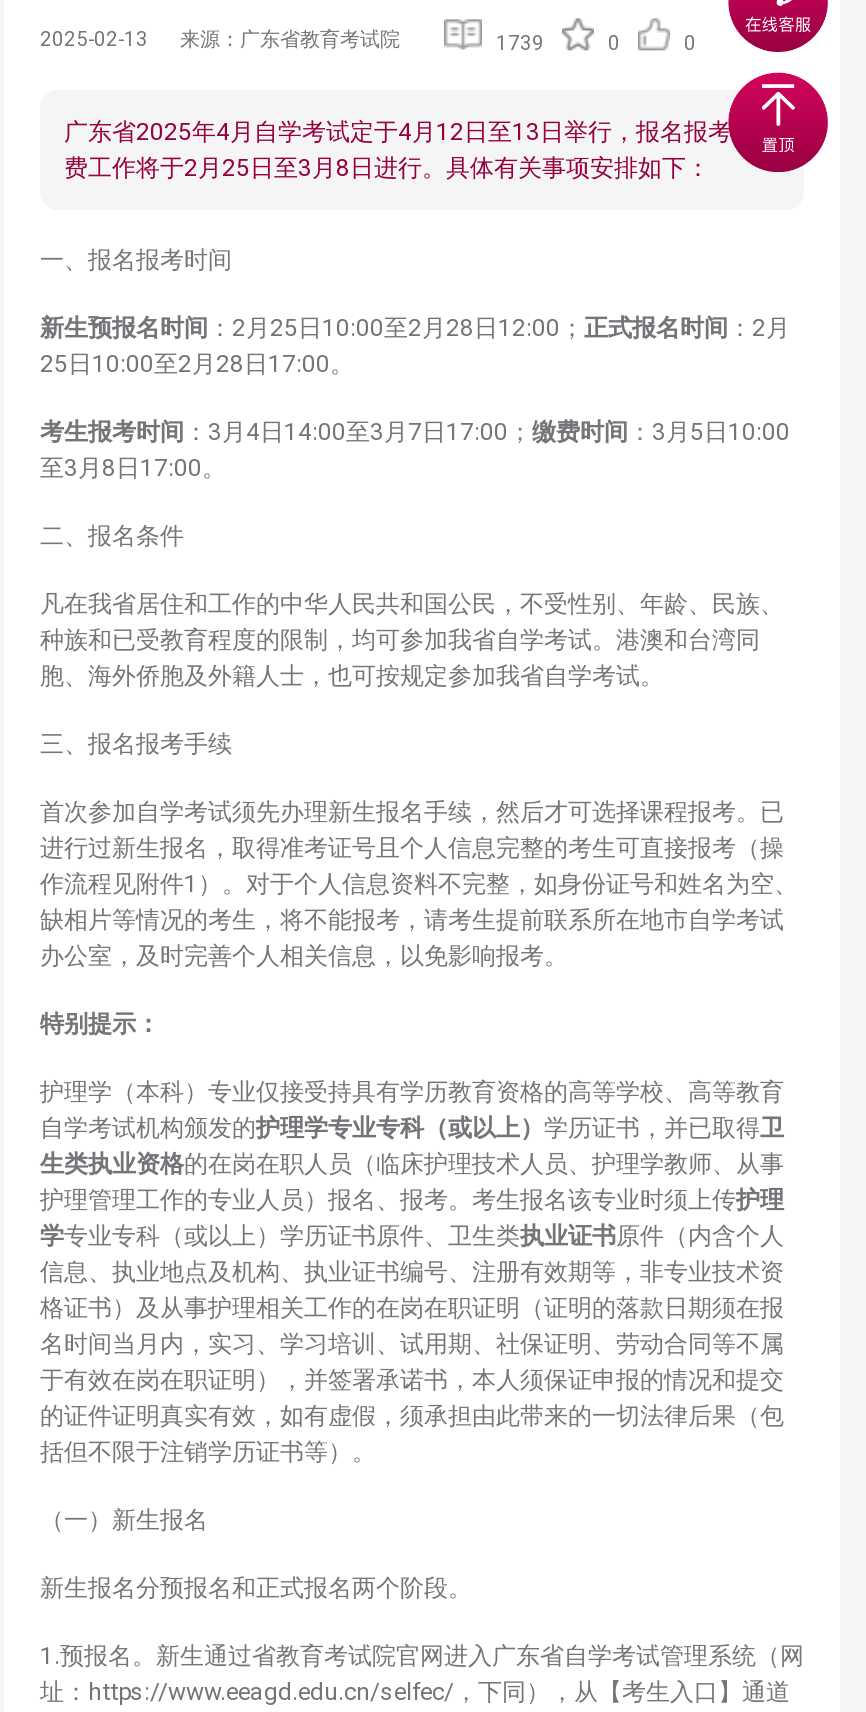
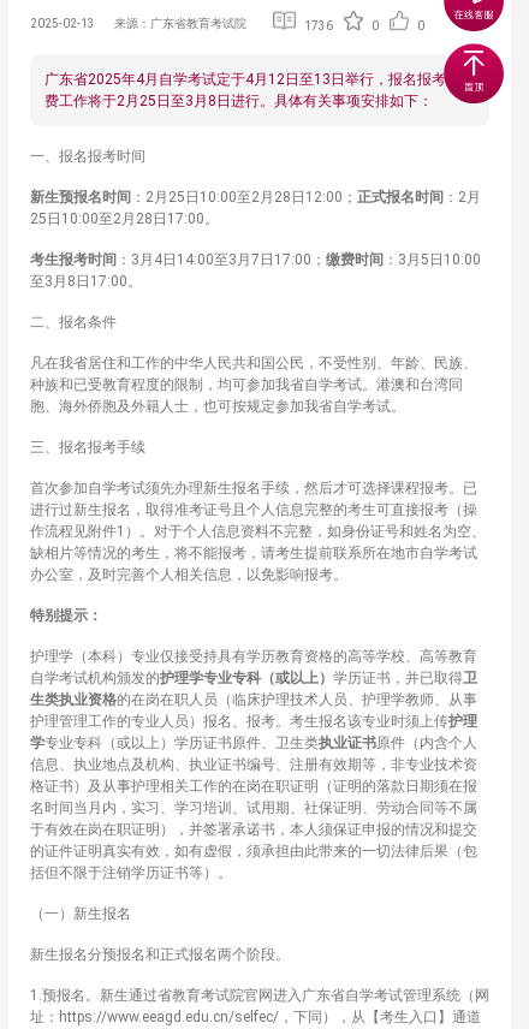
- 1739
+ 1736
